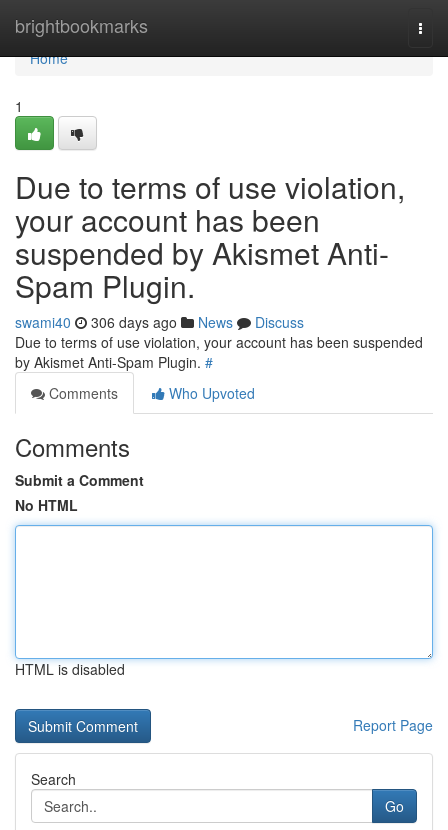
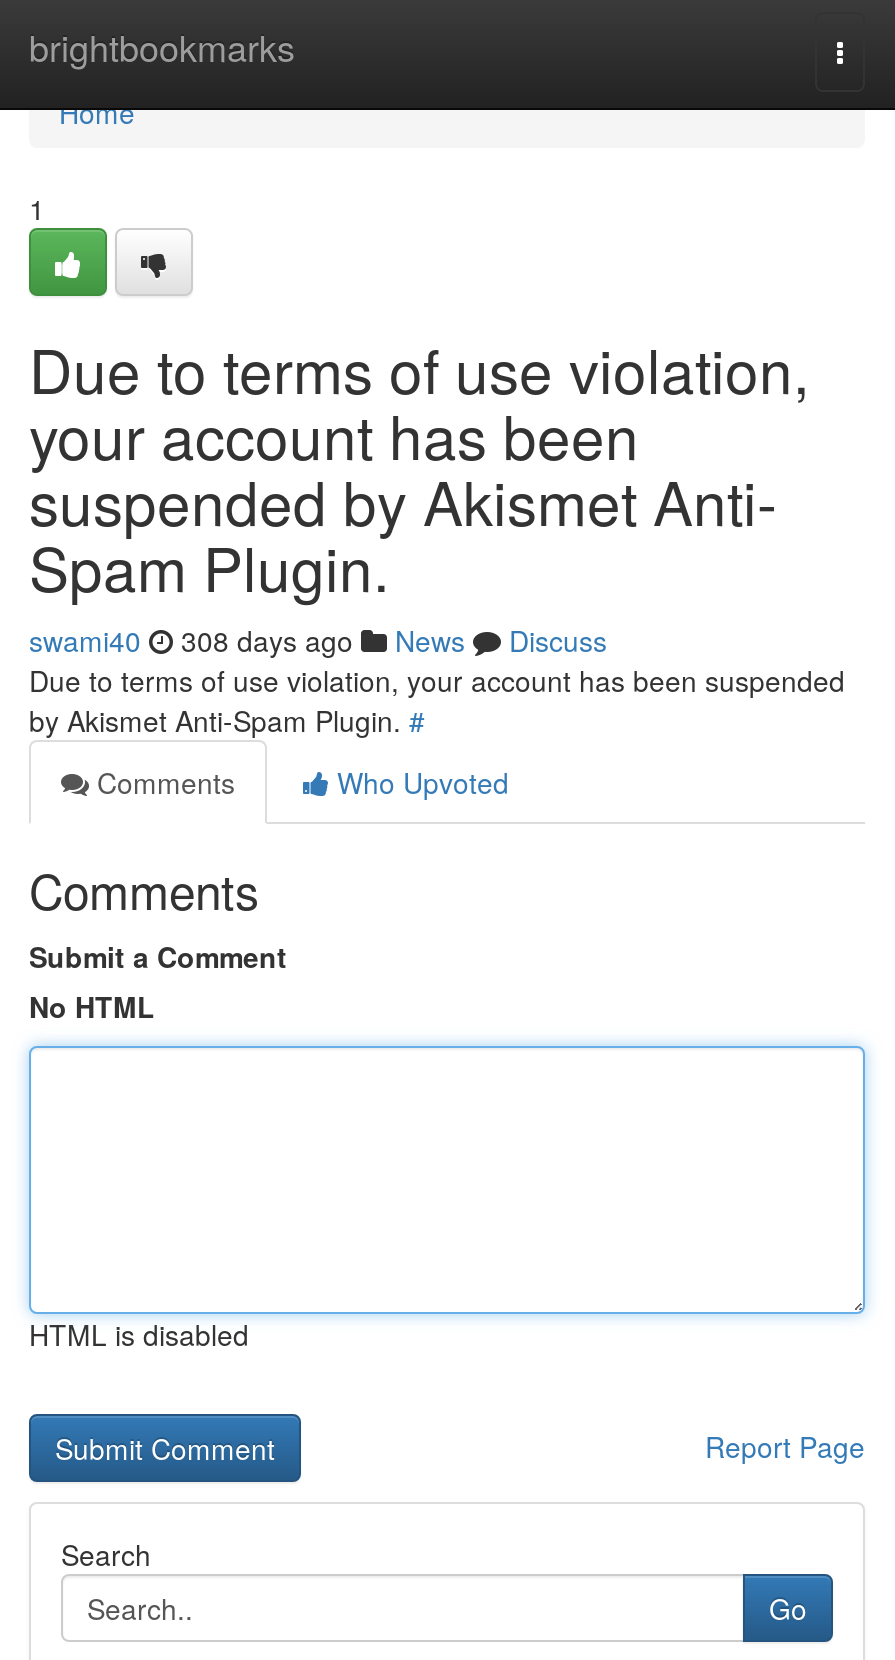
- swami40 306 days ago News Discuss
+ swami40 308 days ago News Discuss
